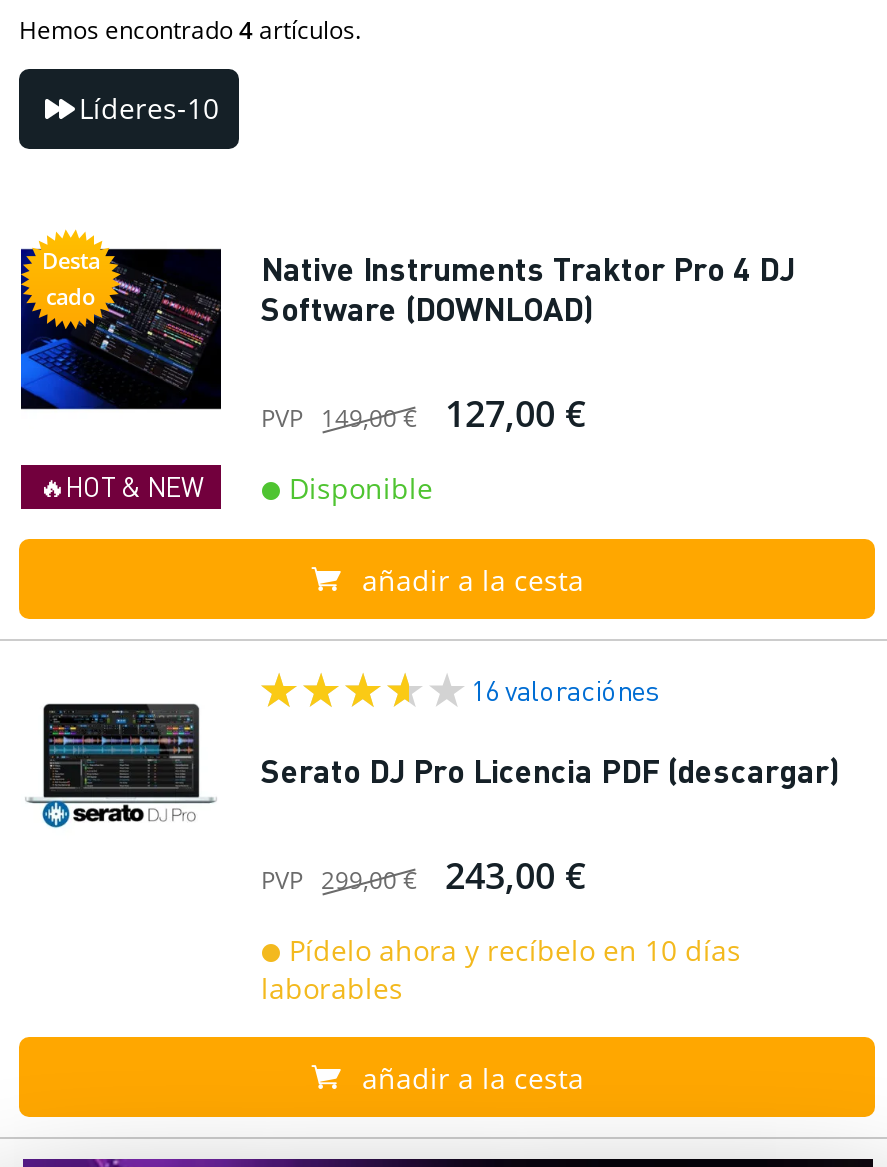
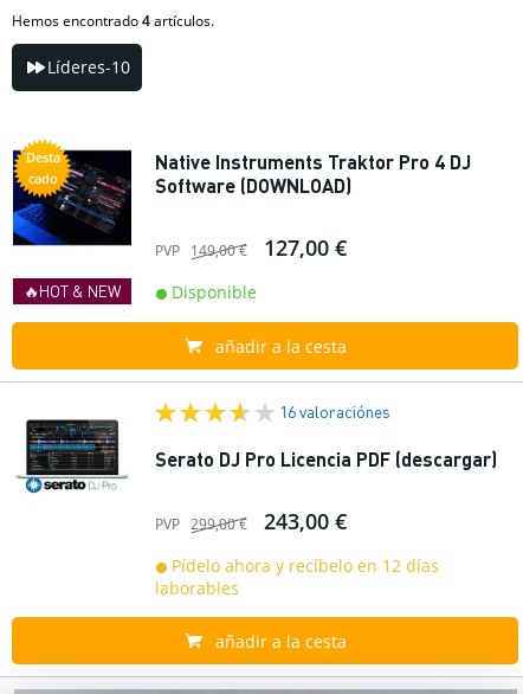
- Pídelo ahora y recíbelo en 10 días
+ Pídelo ahora y recíbelo en 12 días
